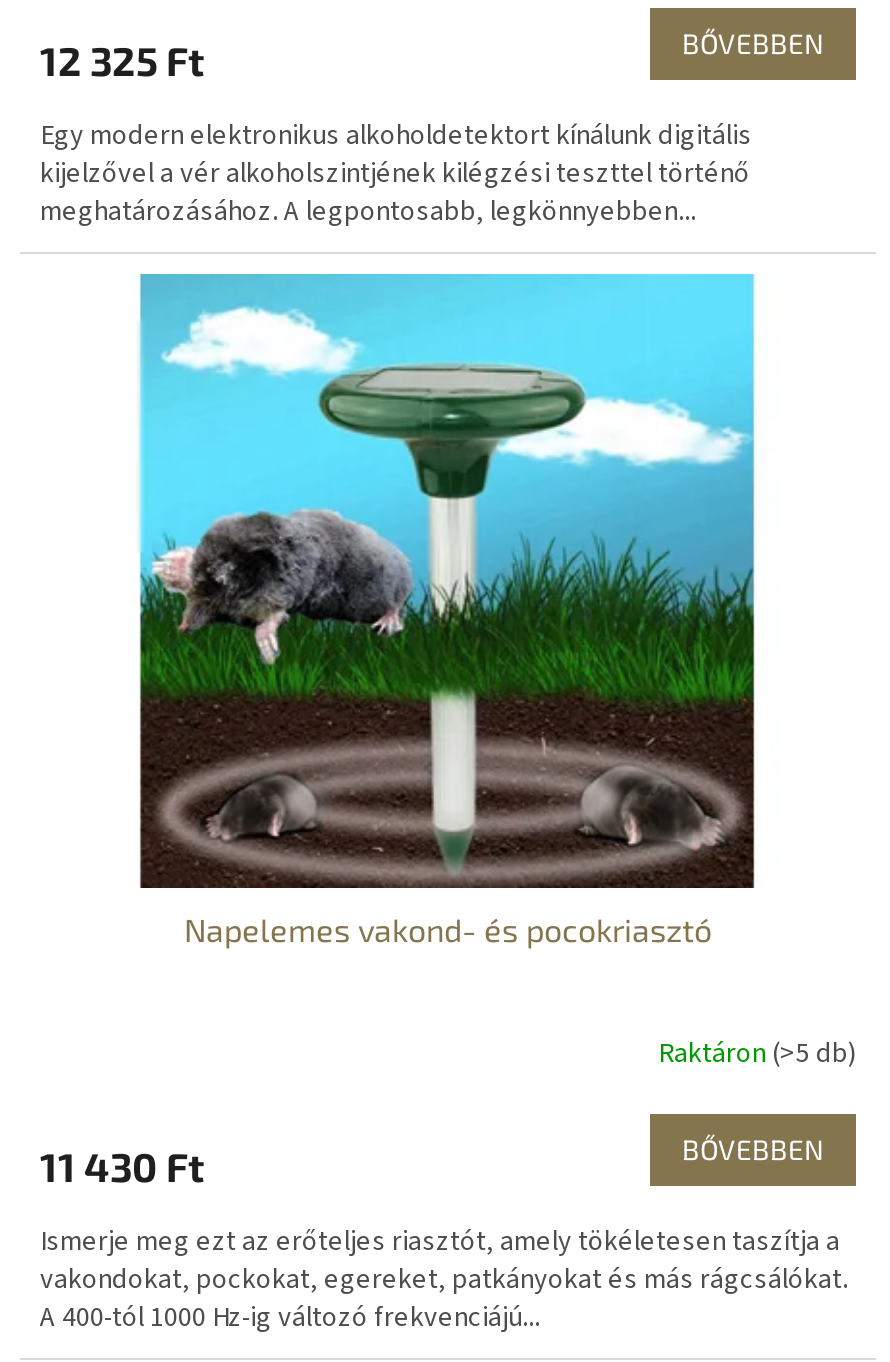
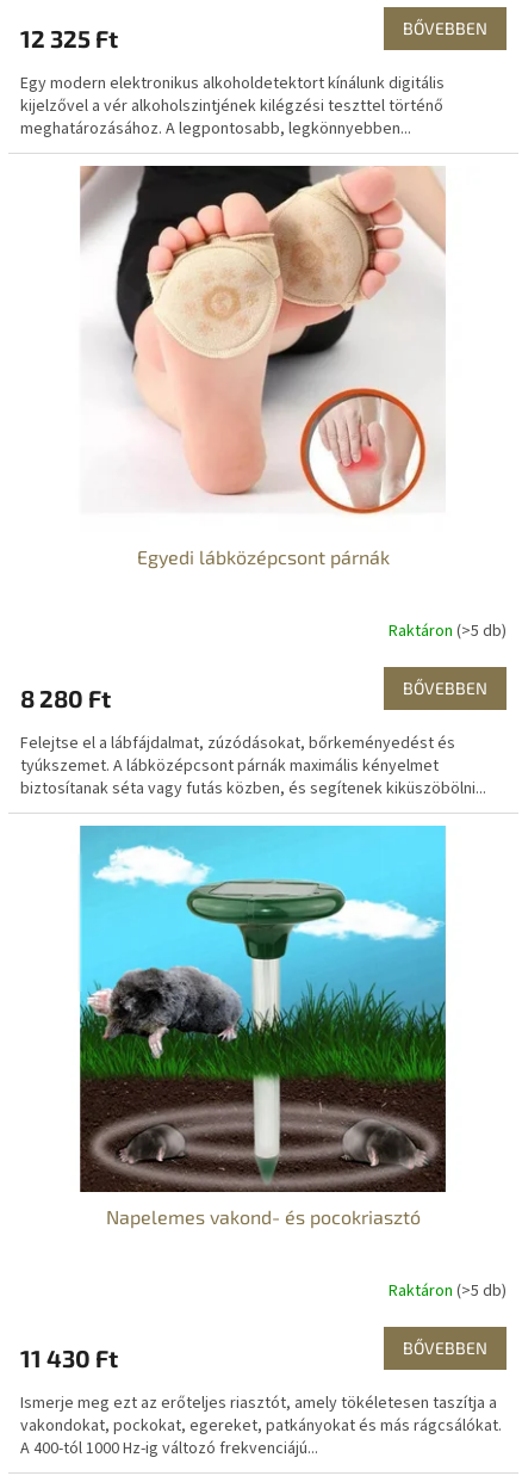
+ [image]
+ Egyedi lábközépcsont párnák
+ Raktáron (>5 db)
+ 8 280 Ft
+ BŐVEBBEN
+ Felejtse el a lábfájdalmat, zúzódásokat, bőrkeményedést és
+ tyúkszemet. A lábközépcsont párnák maximális kényelmet
+ biztosítanak séta vagy futás közben, és segítenek kiküszöbölni...
